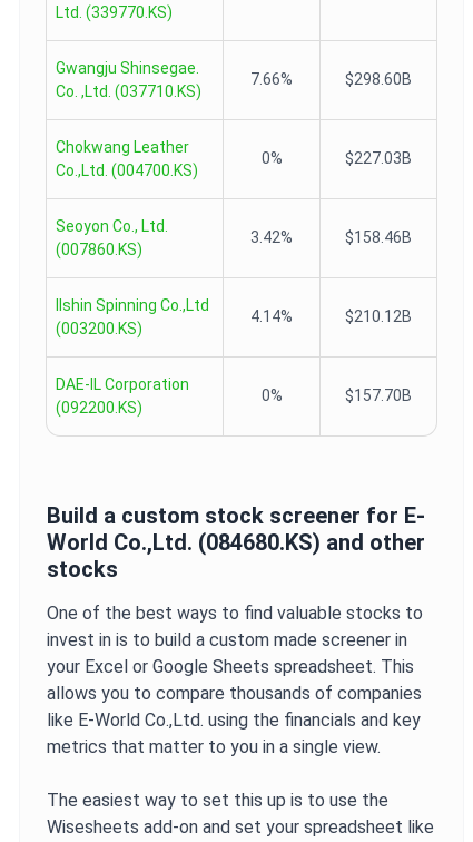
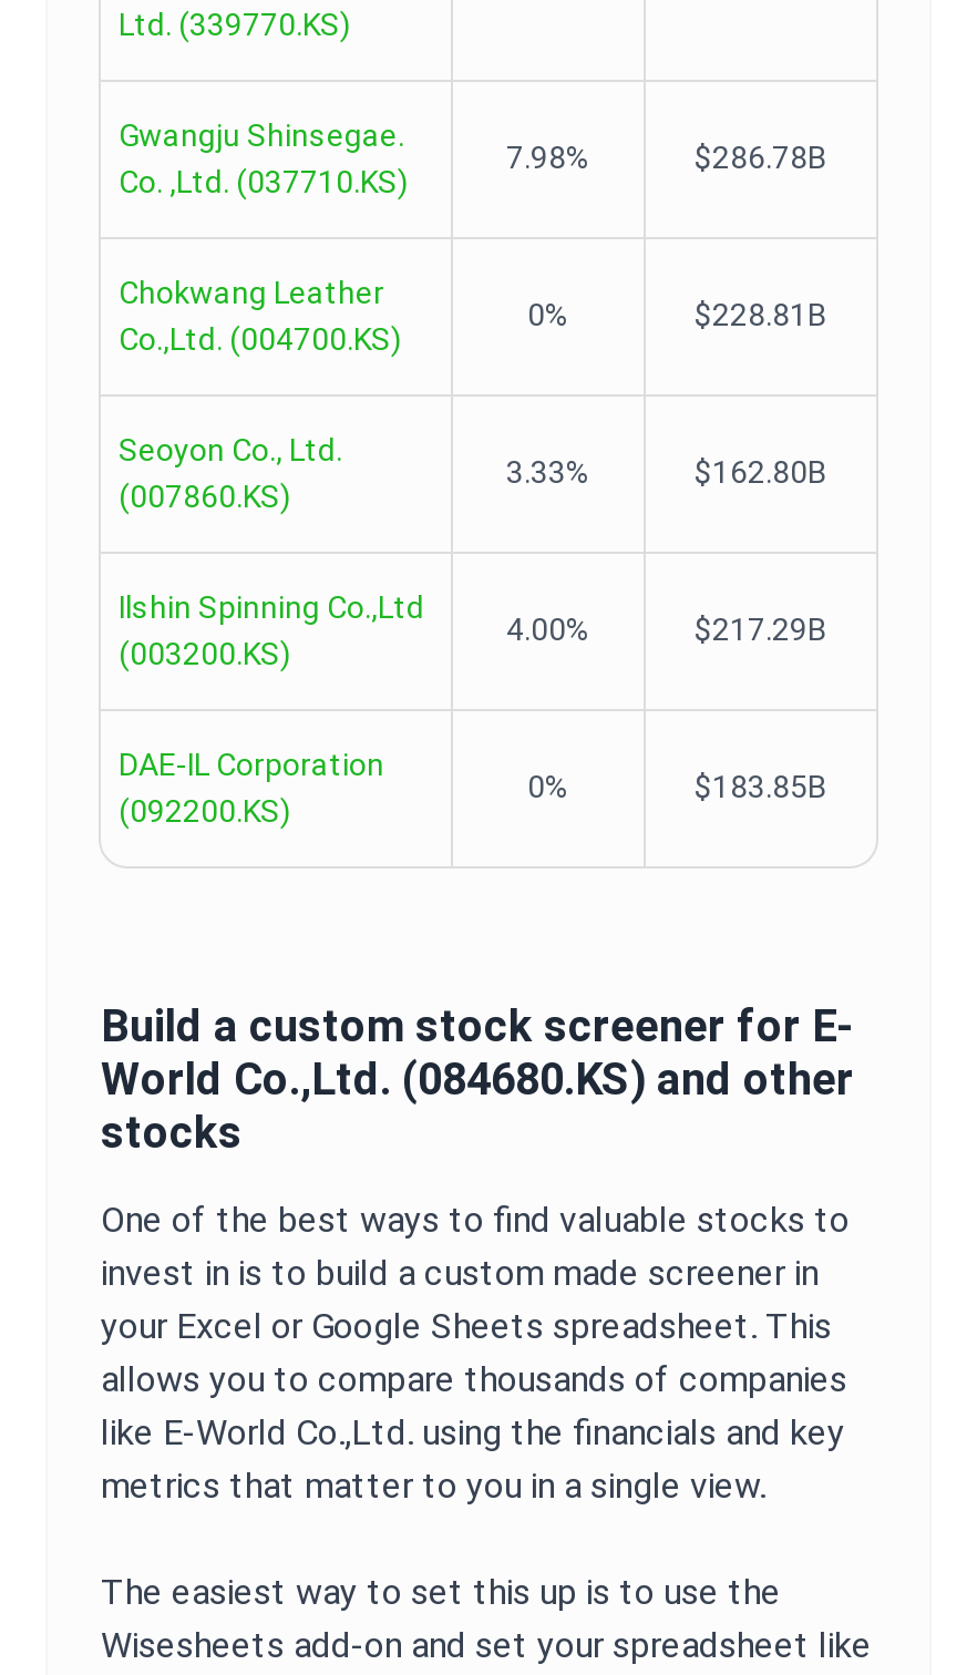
- 7.66%
- $298.60B
+ 7.98%
+ $286.78B

- $227.03B
+ $228.81B

- 3.42%
- $158.46B
+ 3.33%
+ $162.80B

- 4.14%
- $210.12B
+ 4.00%
+ $217.29B

- $157.70B
+ $183.85B
